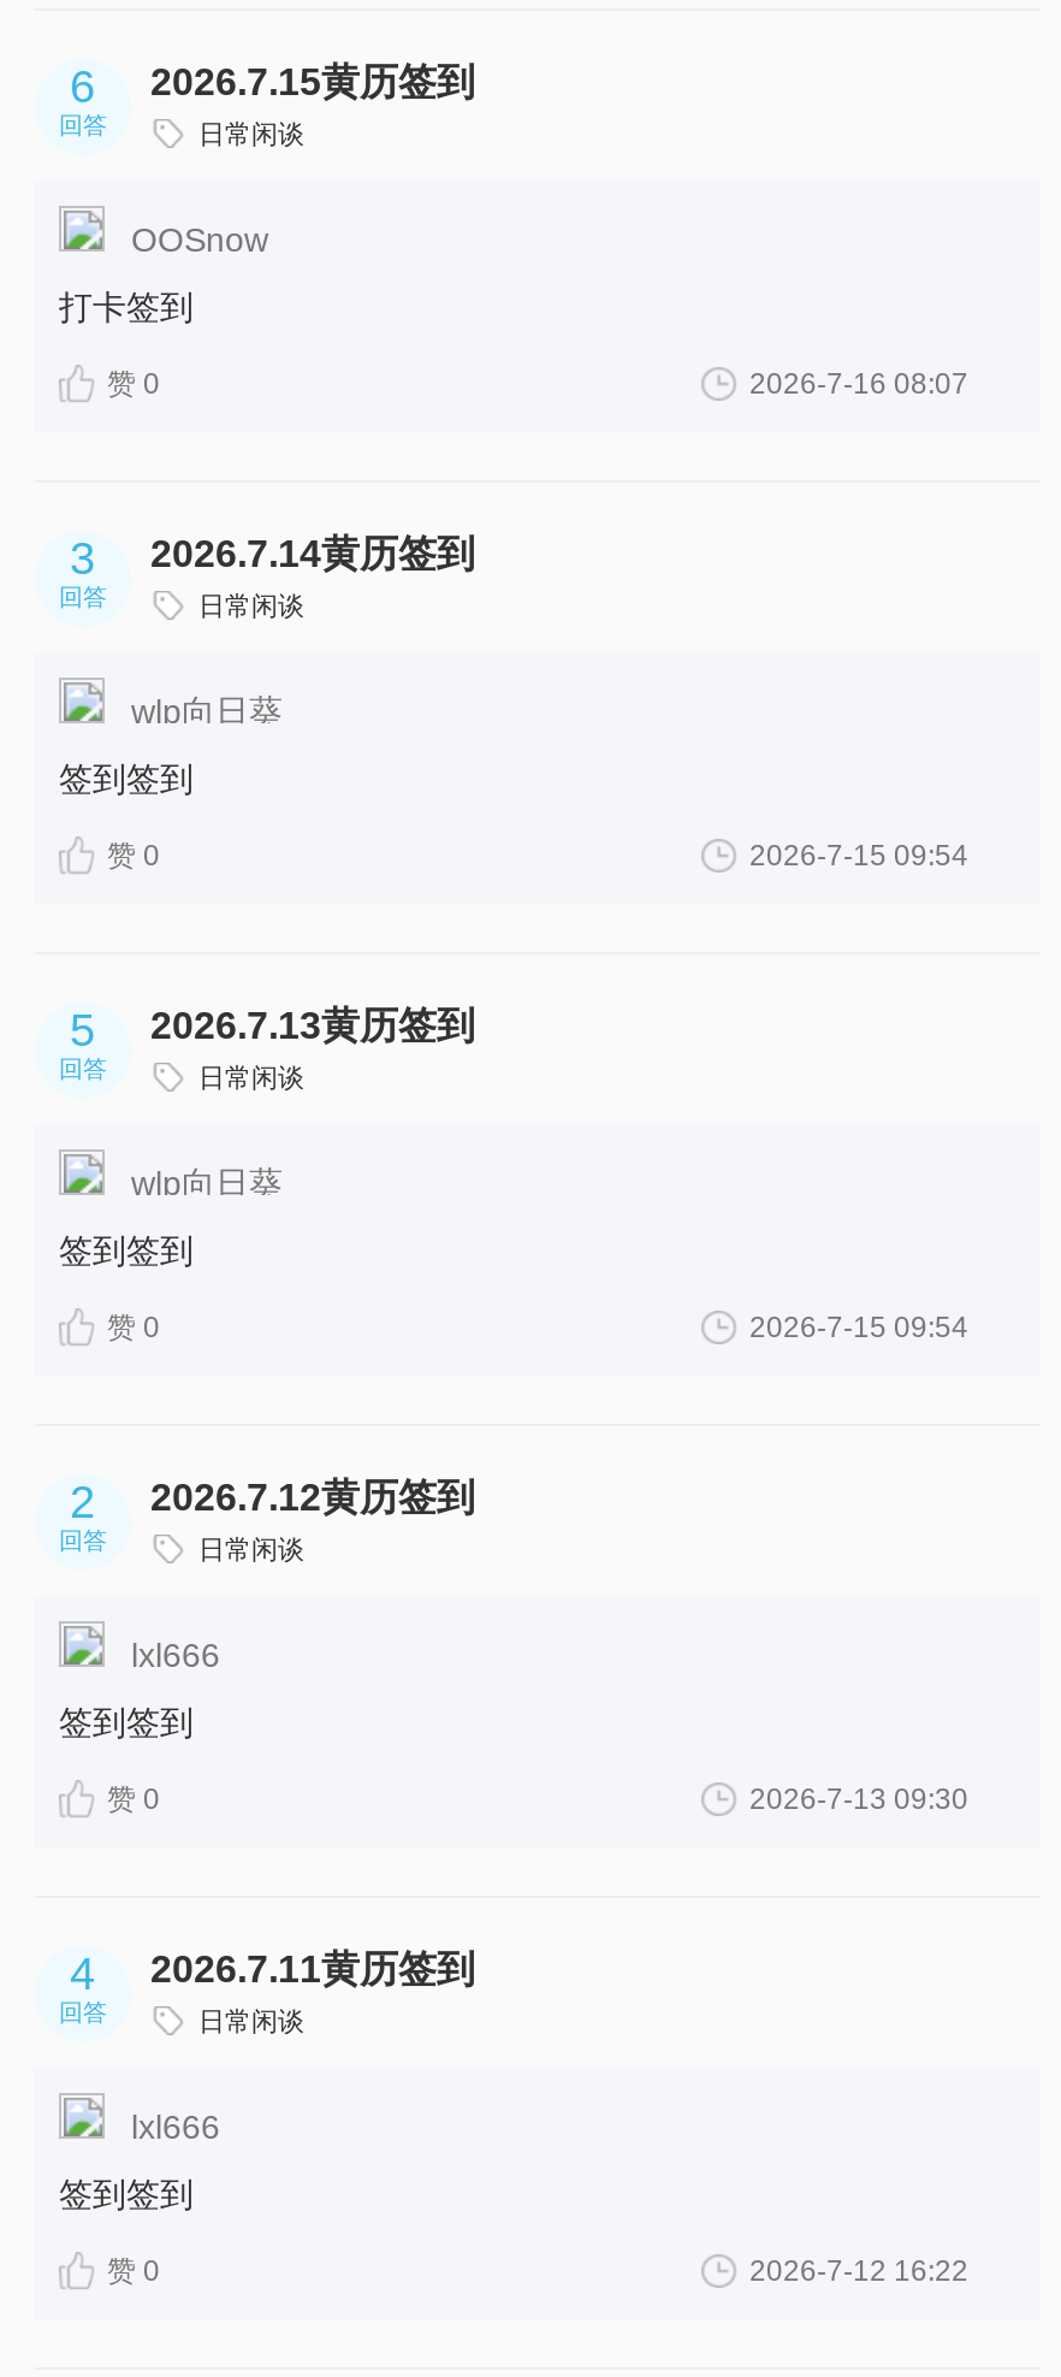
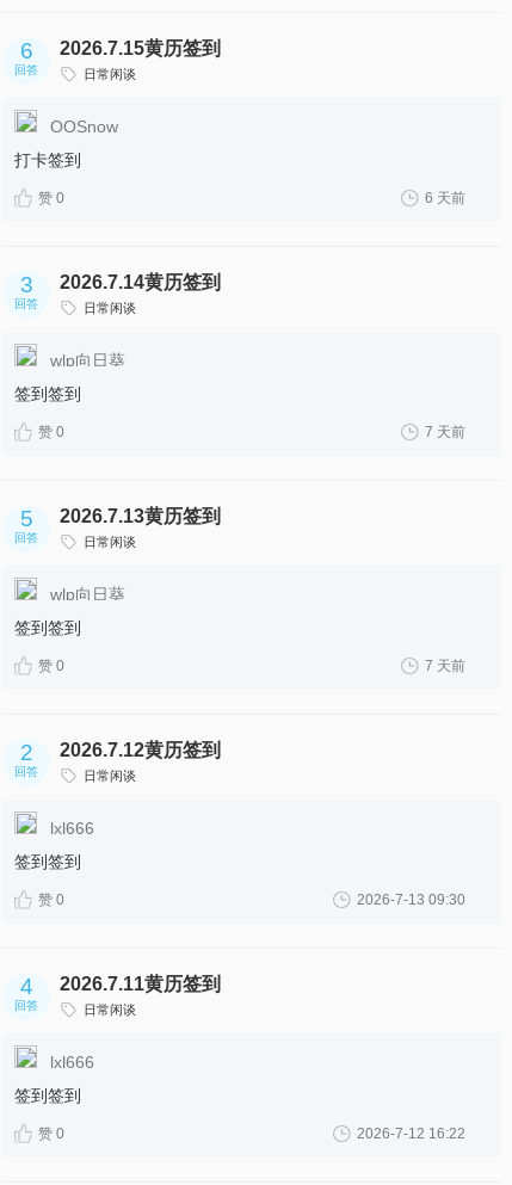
- 2026-7-16 08:07
+ 6 天前

- 2026-7-15 09:54
+ 7 天前

- 2026-7-15 09:54
+ 7 天前
